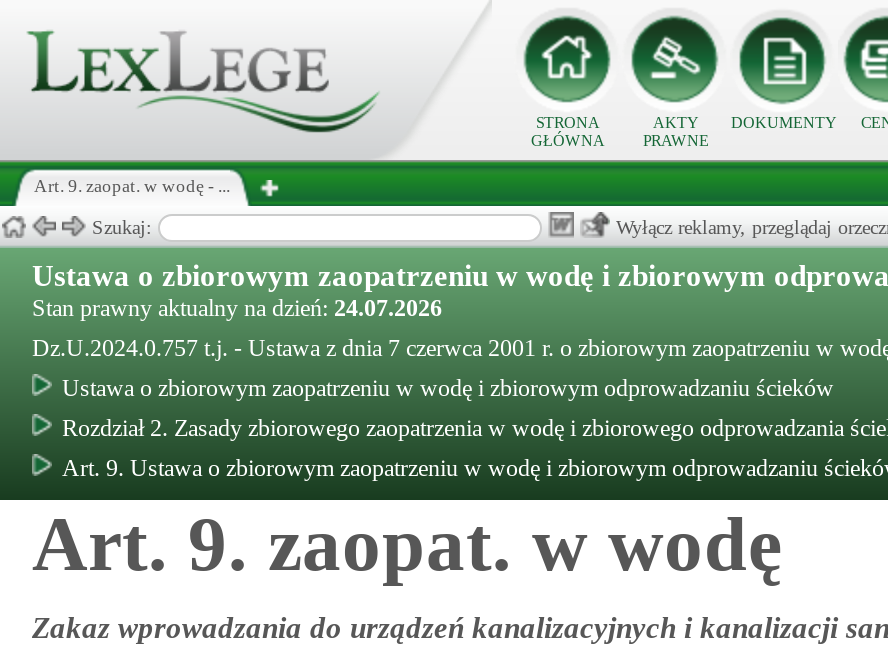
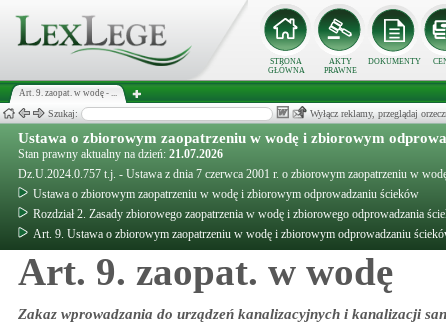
- Stan prawny aktualny na dzień: 24.07.2026
+ Stan prawny aktualny na dzień: 21.07.2026
